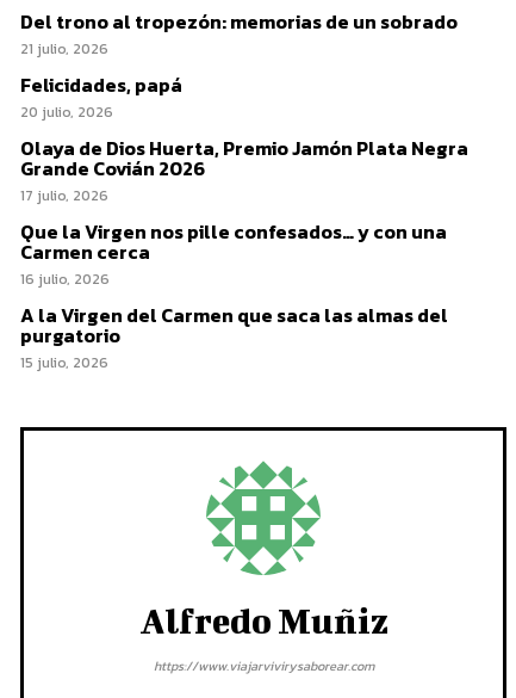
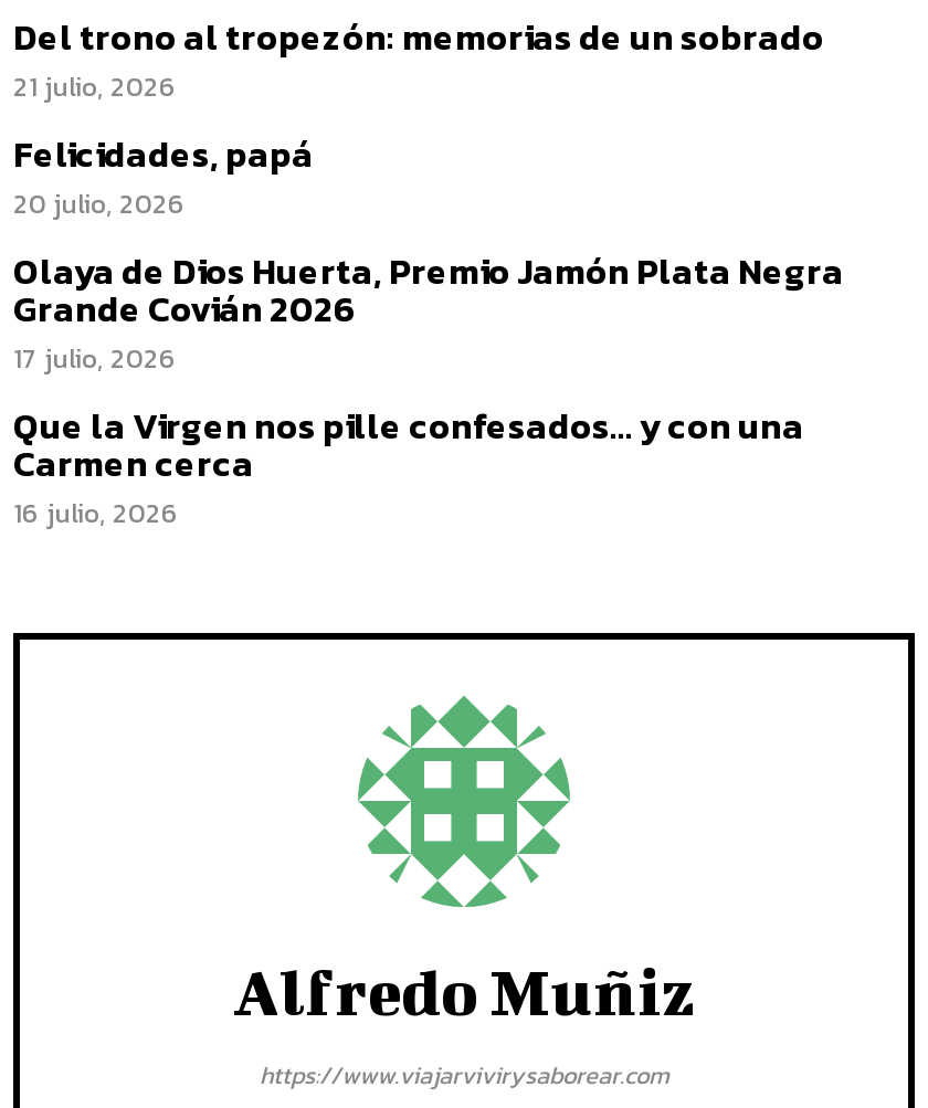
- A la Virgen del Carmen que saca las almas del
- purgatorio
- 15 julio, 2026
